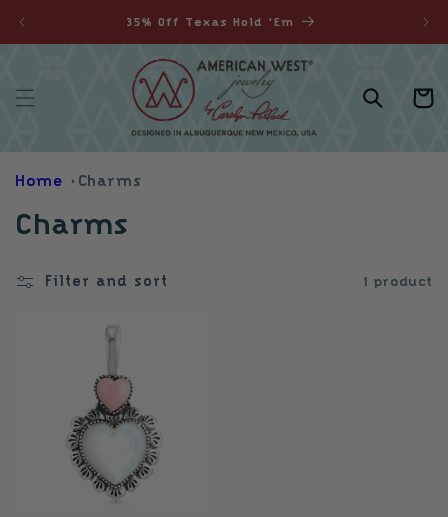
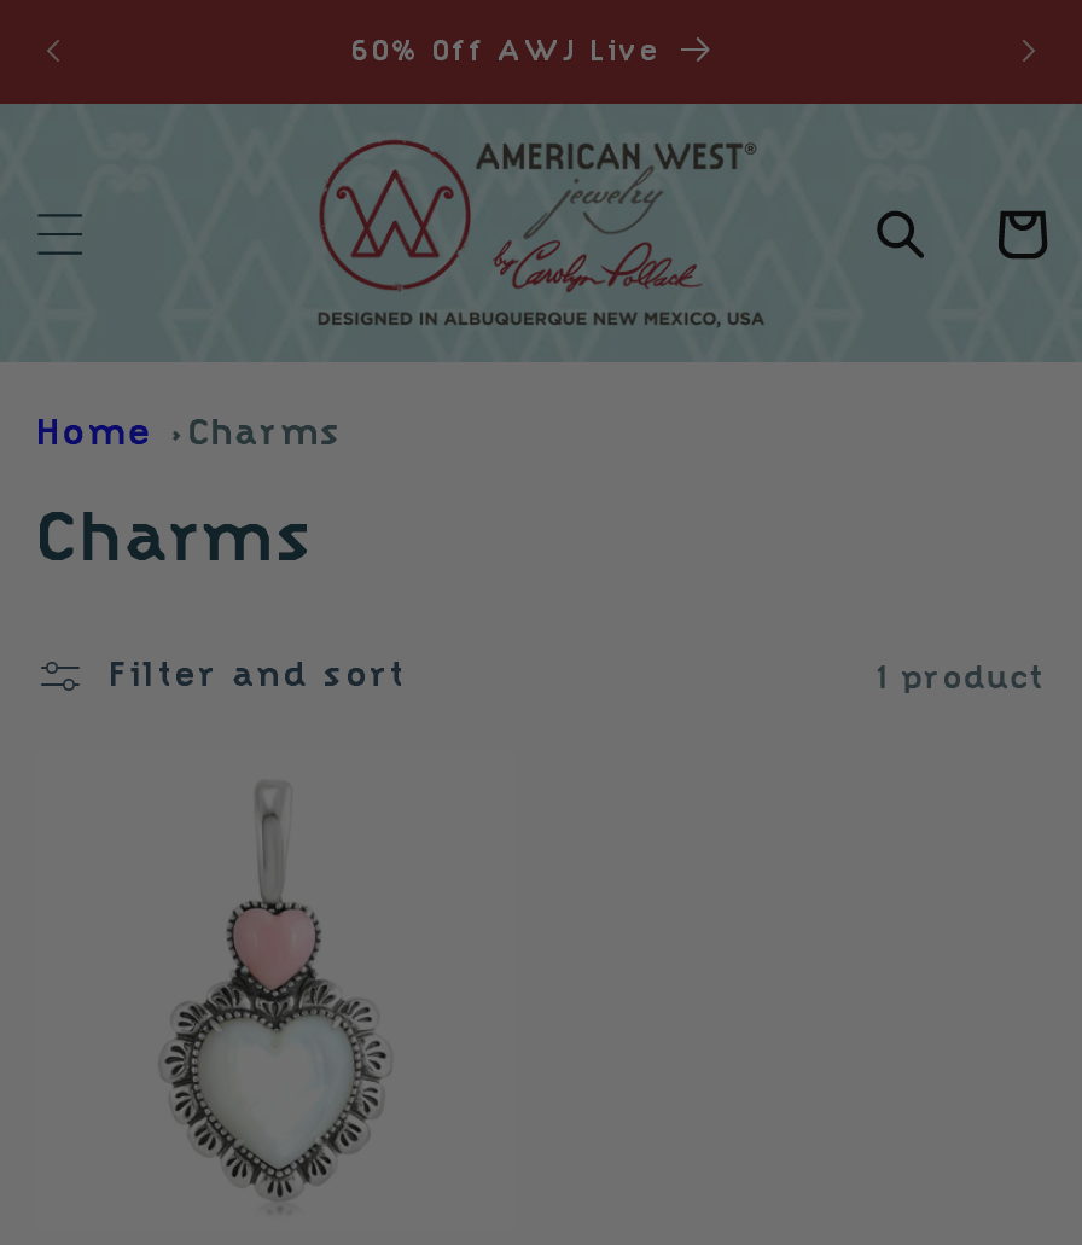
- 35% Off Texas Hold 'Em
+ 60% Off AWJ Live
